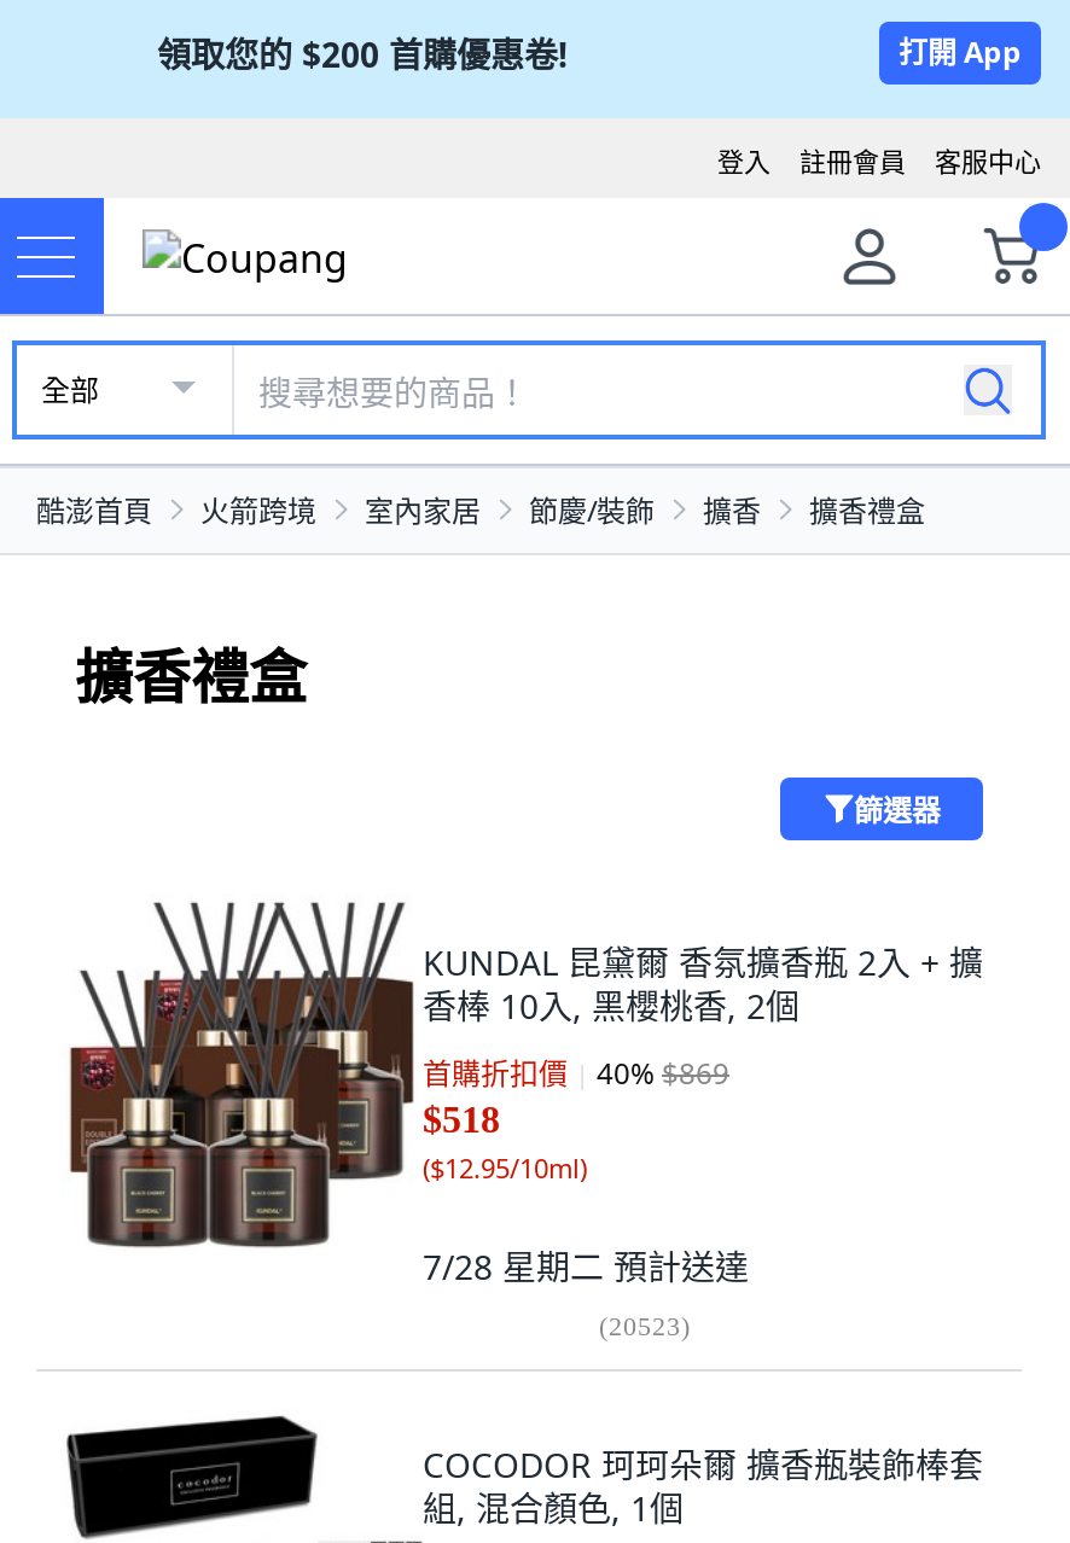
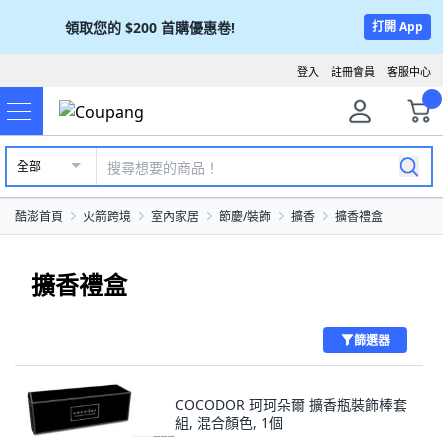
- [image]
- KUNDAL 昆黛爾 香氛擴香瓶 2入 + 擴
- 香棒 10入, 黑櫻桃香, 2個
- 首購折扣價
- 40% $869
- $518
- ($12.95/10ml)
- 7/28 星期二預計送達
- (20523)
